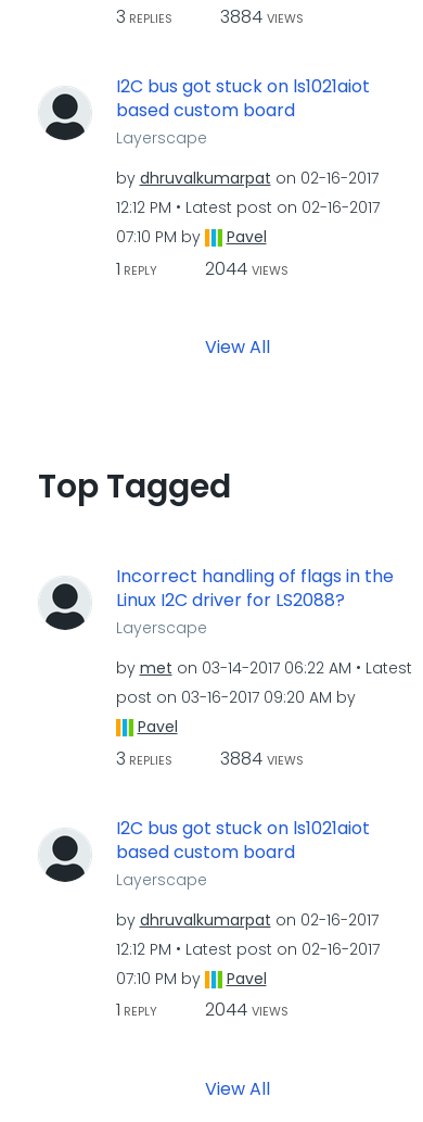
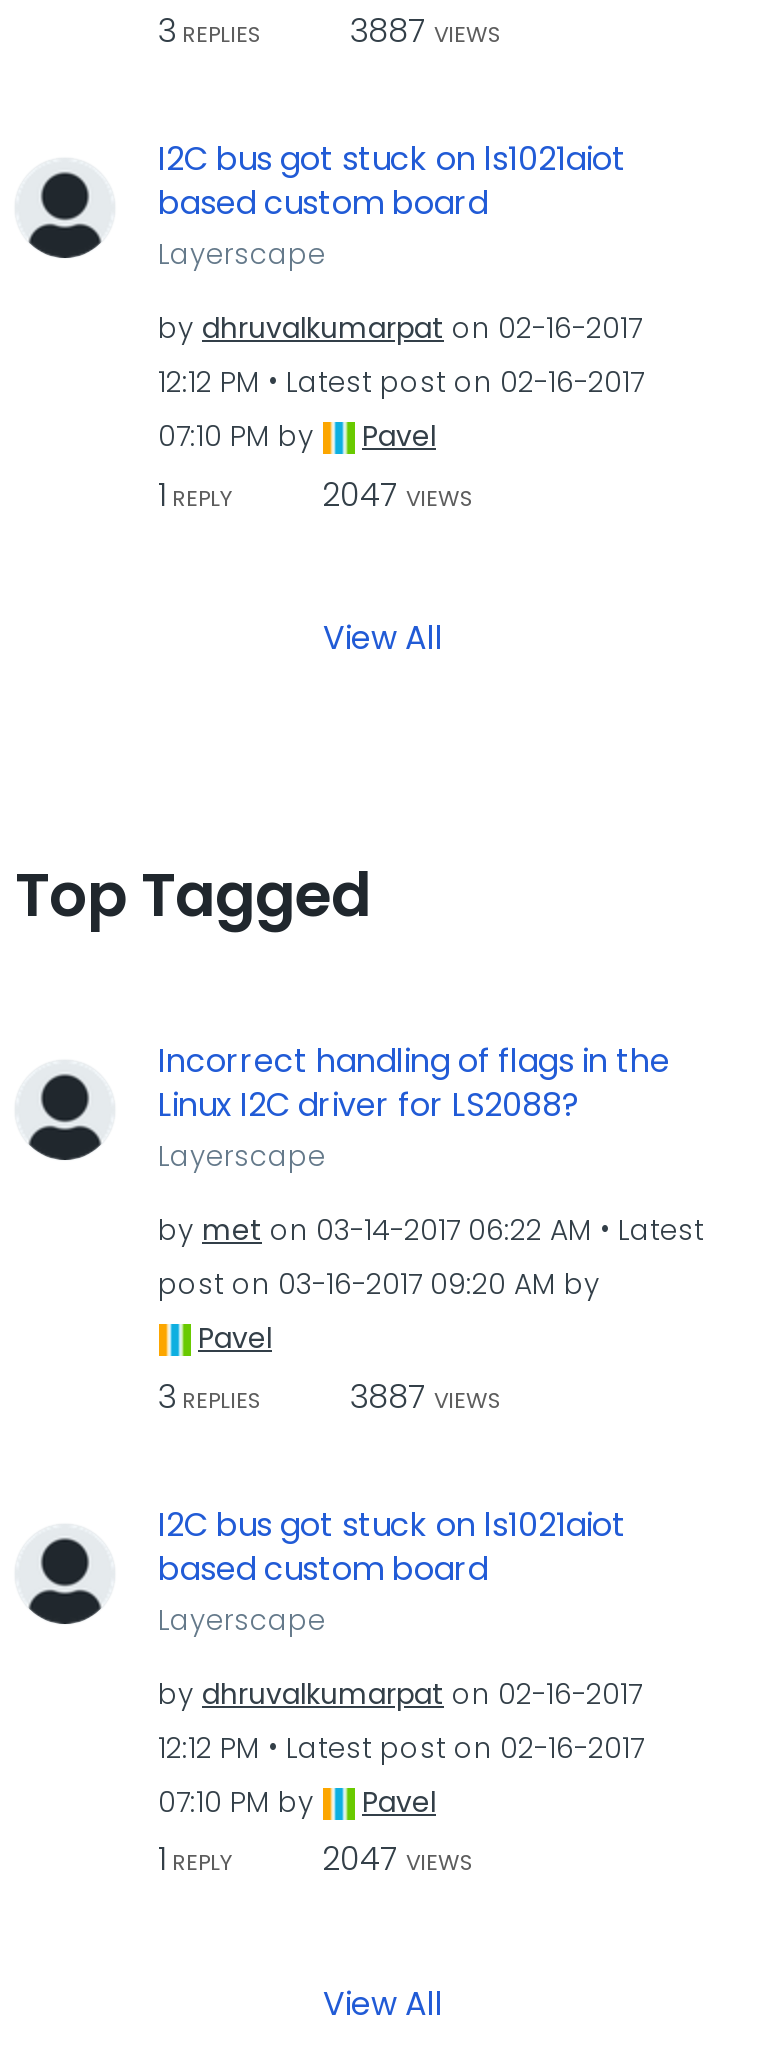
- 3 REPLIES 3884 VIEWS
+ 3 REPLIES 3887 VIEWS

- 1 REPLY 2044 VIEWS
+ 1 REPLY 2047 VIEWS

- 3 REPLIES 3884 VIEWS
+ 3 REPLIES 3887 VIEWS

- 1 REPLY 2044 VIEWS
+ 1 REPLY 2047 VIEWS
